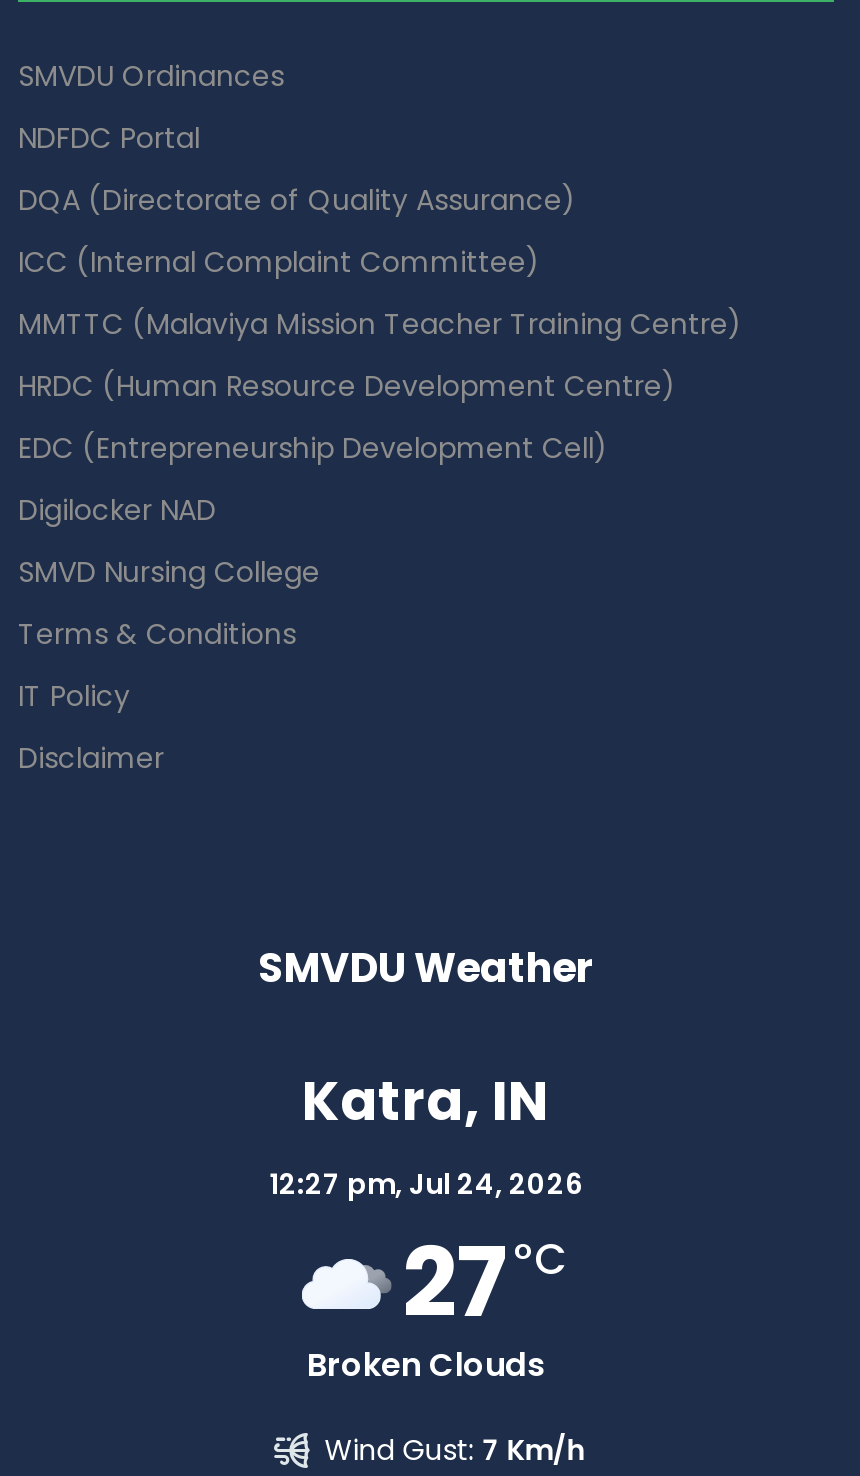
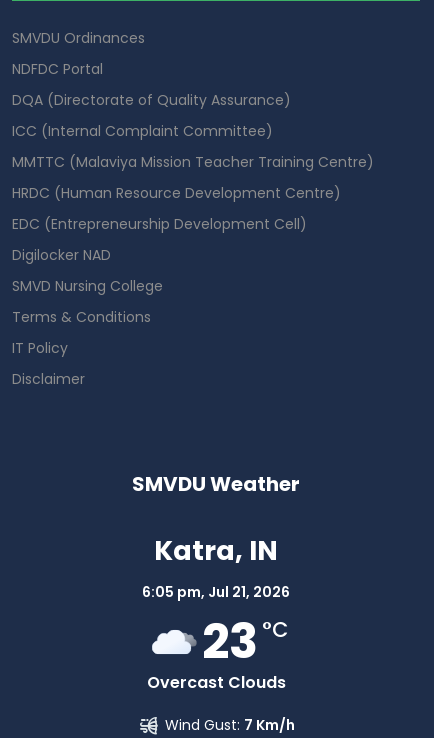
- 12:27 pm, Jul 24, 2026
+ 6:05 pm, Jul 21, 2026

- 27 °C
+ 23 °C

- Broken Clouds
+ Overcast Clouds
